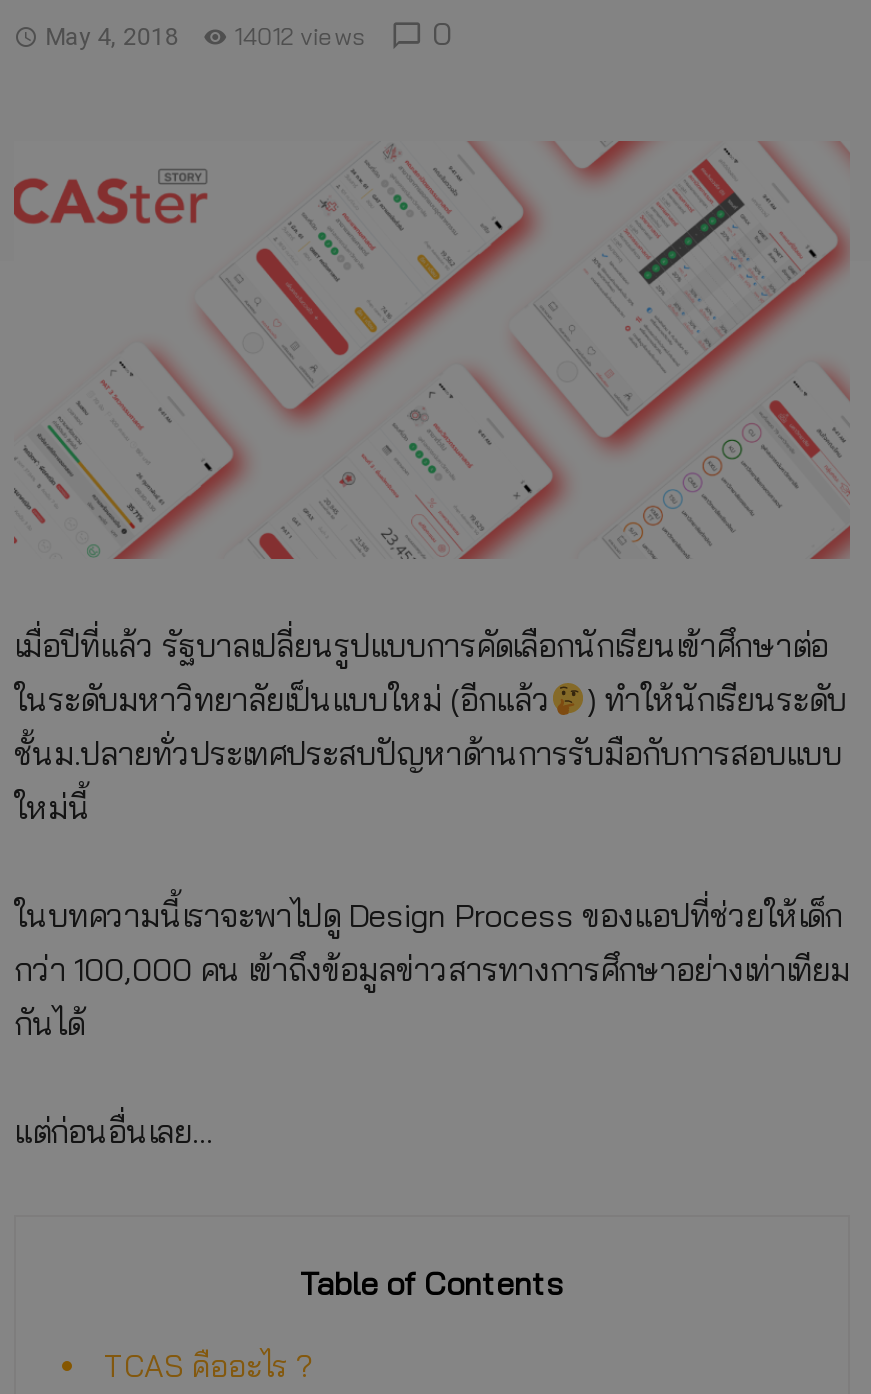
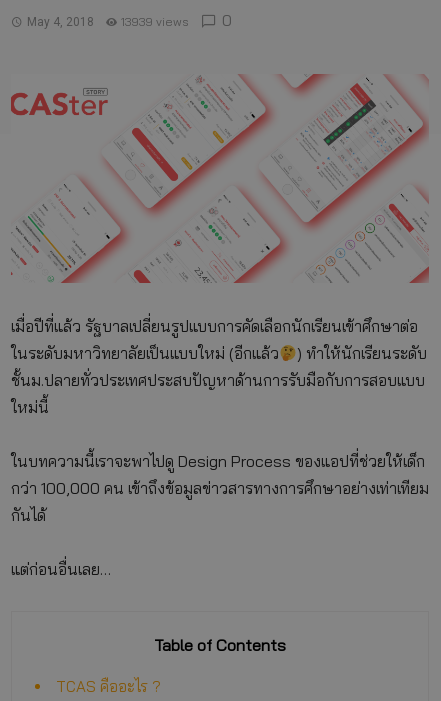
- May 4, 2018 14012 views
+ May 4, 2018 13939 views
